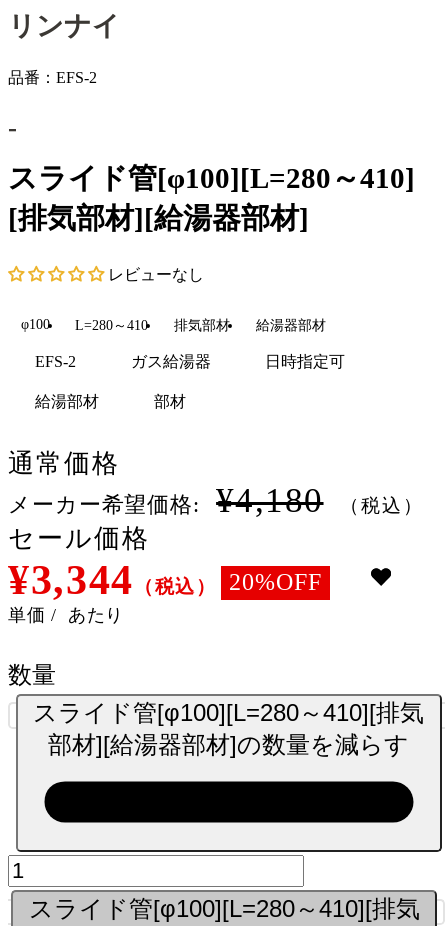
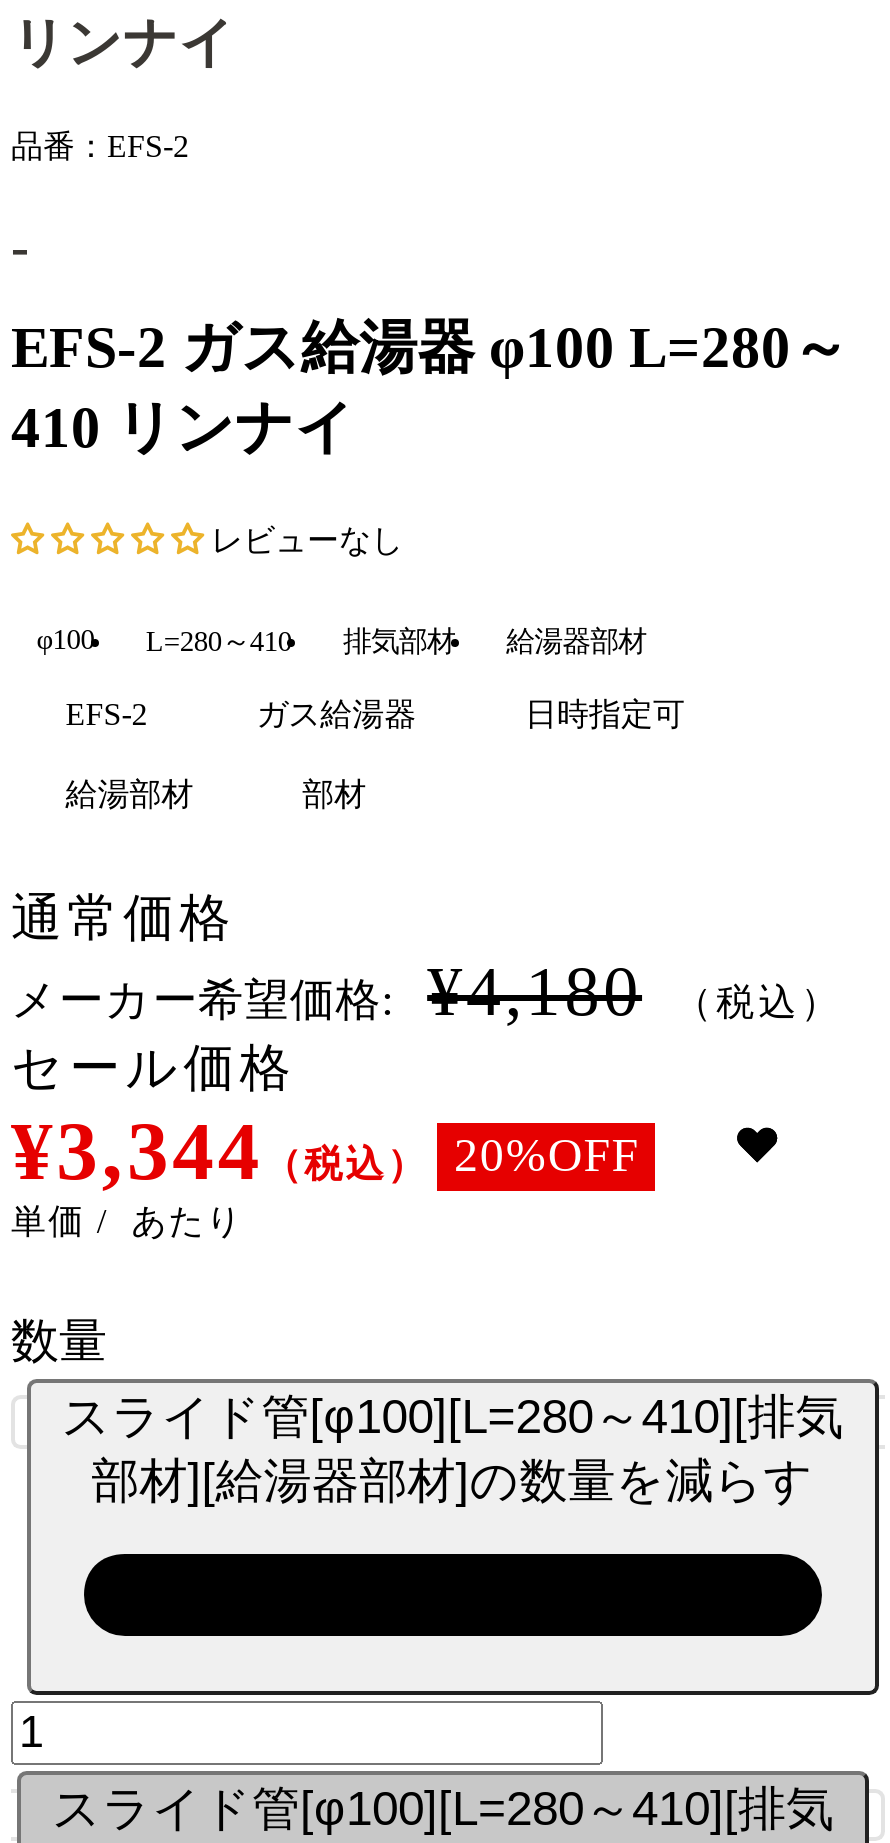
- スライド管[φ100][L=280～410]
- [排気部材][給湯器部材]
+ EFS-2 ガス給湯器 φ100 L=280～
+ 410 リンナイ
